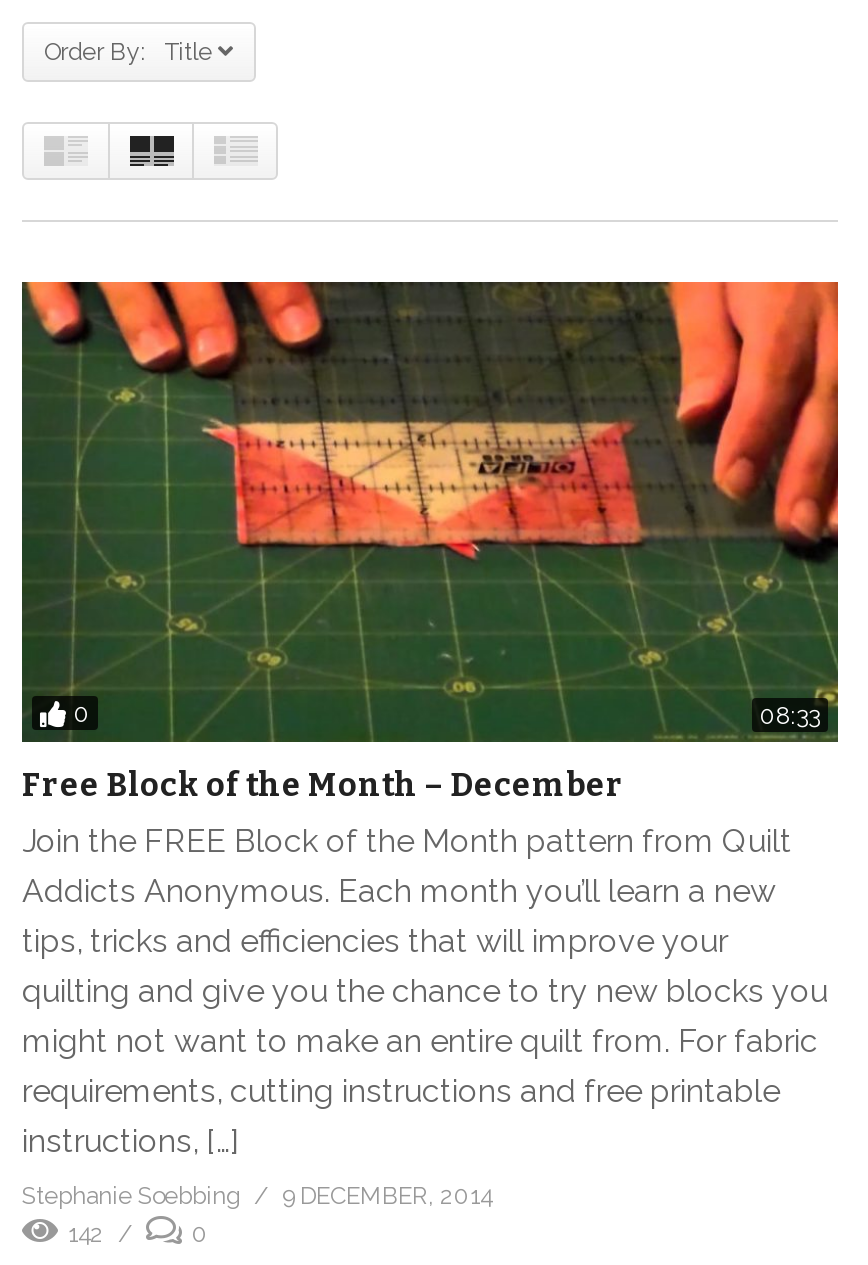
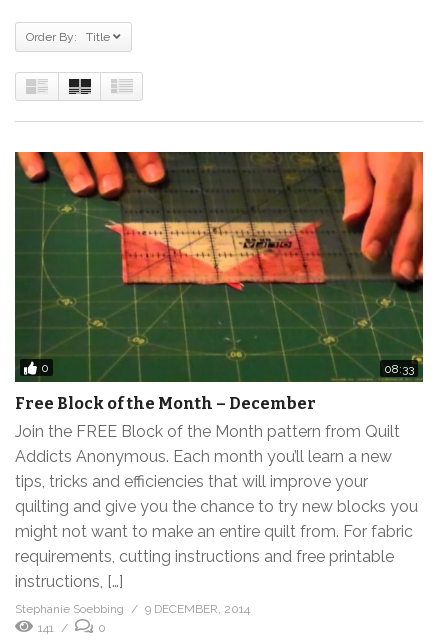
- 142
+ 141
